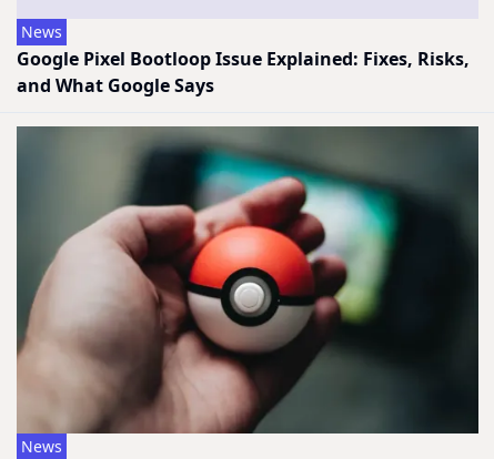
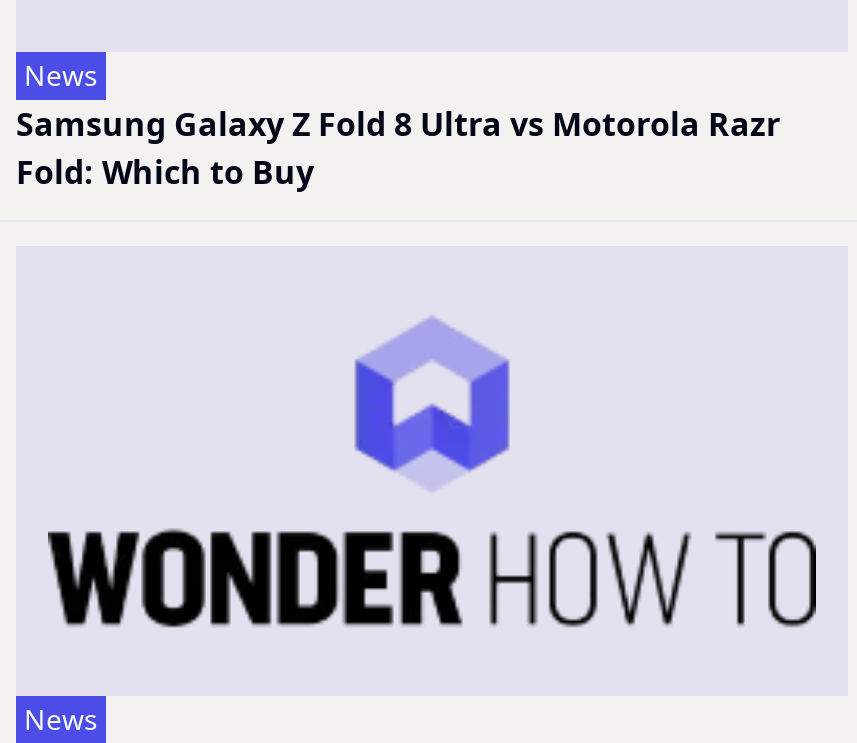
- Google Pixel Bootloop Issue Explained: Fixes, Risks,
- and What Google Says
+ Samsung Galaxy Z Fold 8 Ultra vs Motorola Razr
+ Fold: Which to Buy

- [image]
+ [image]
